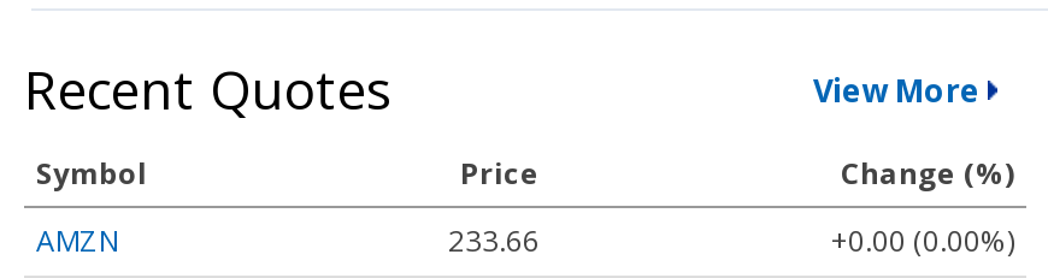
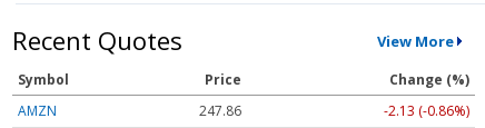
- 233.66
+ 247.86

- +0.00 (0.00%)
+ -2.13 (-0.86%)
